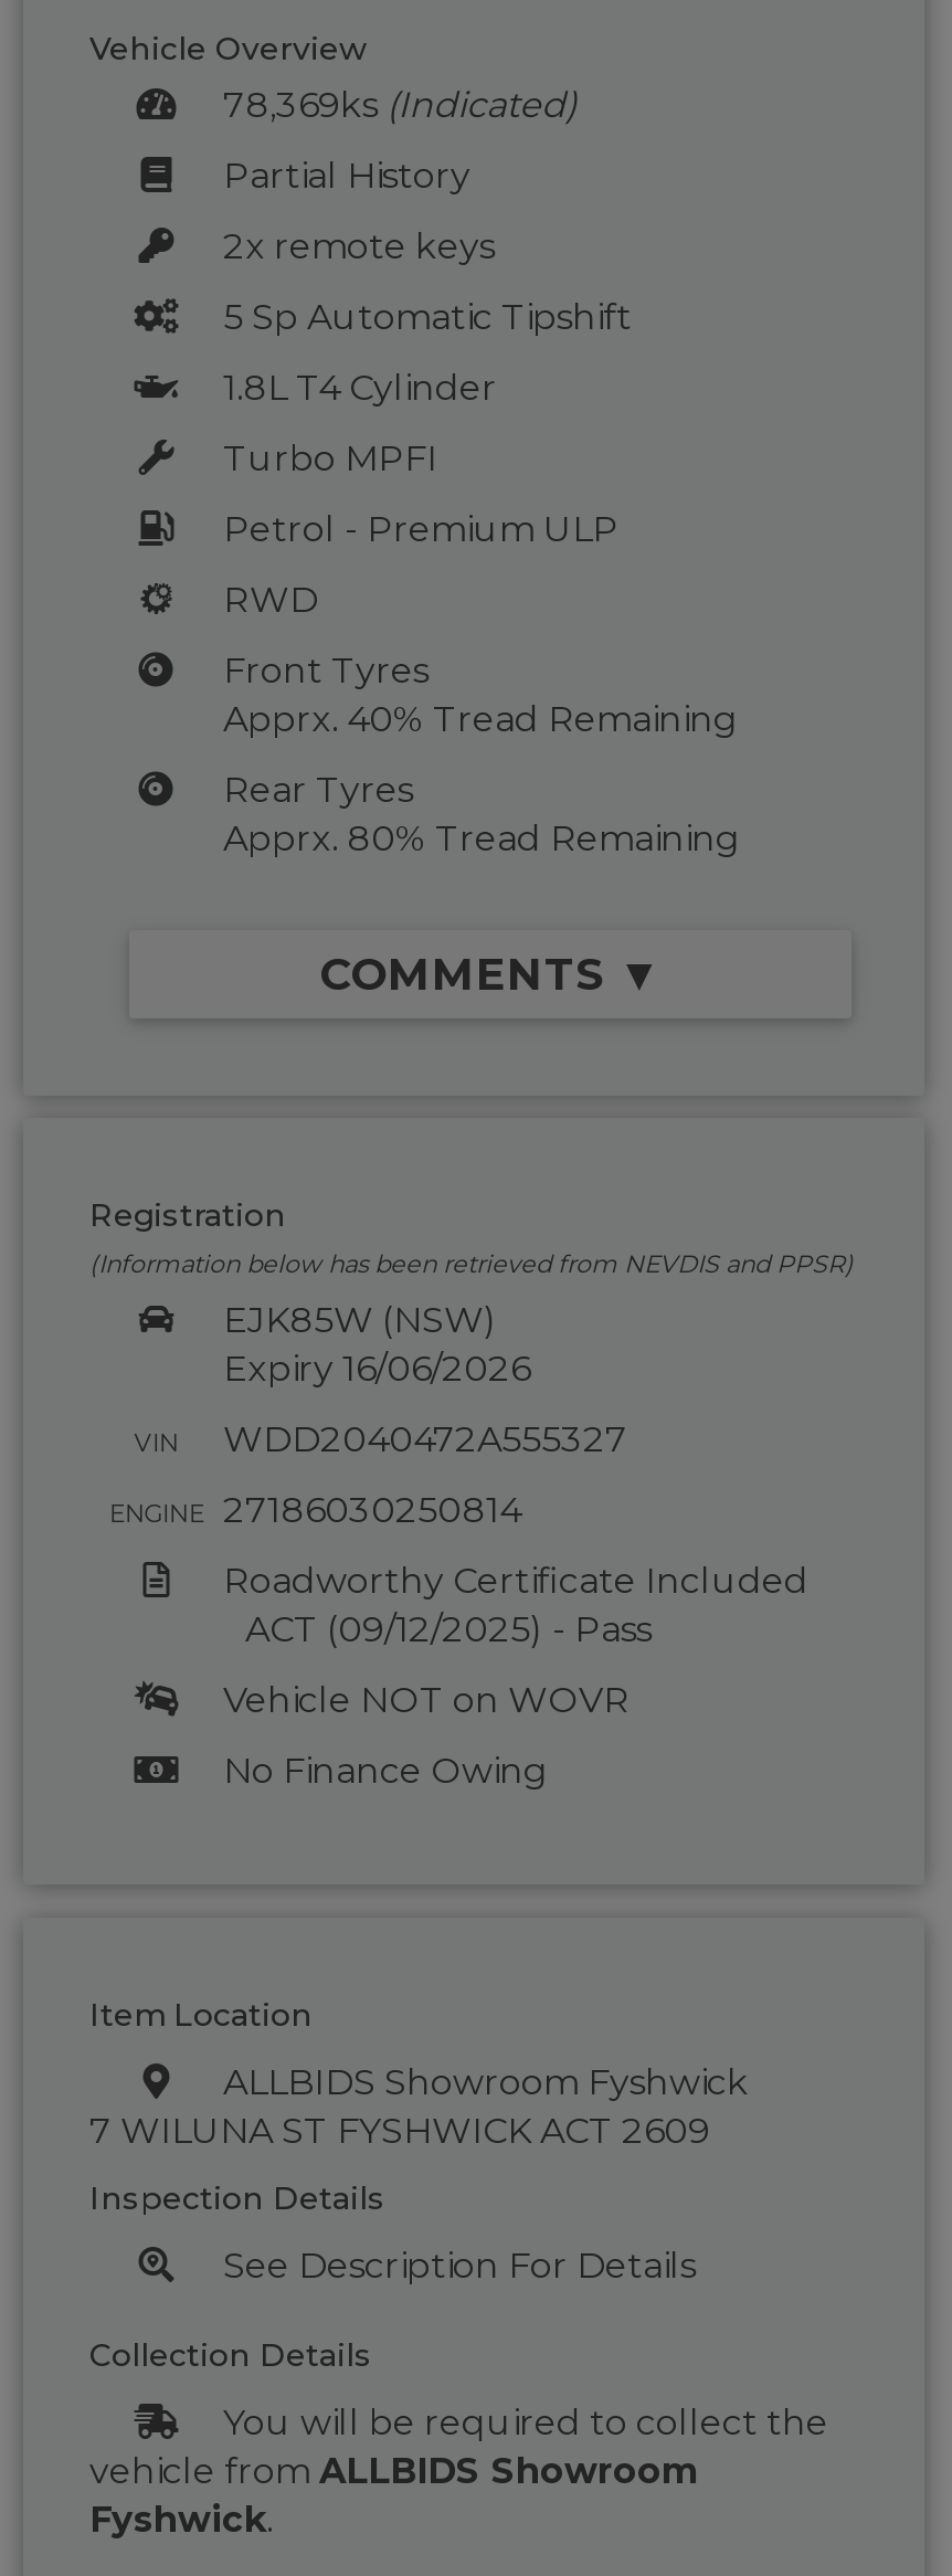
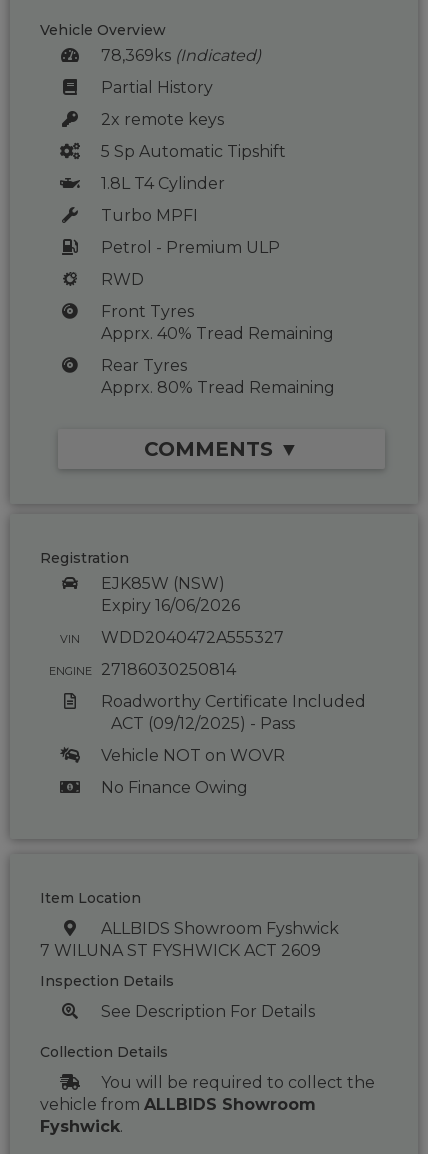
- (Information below has been retrieved from NEVDIS and PPSR)
